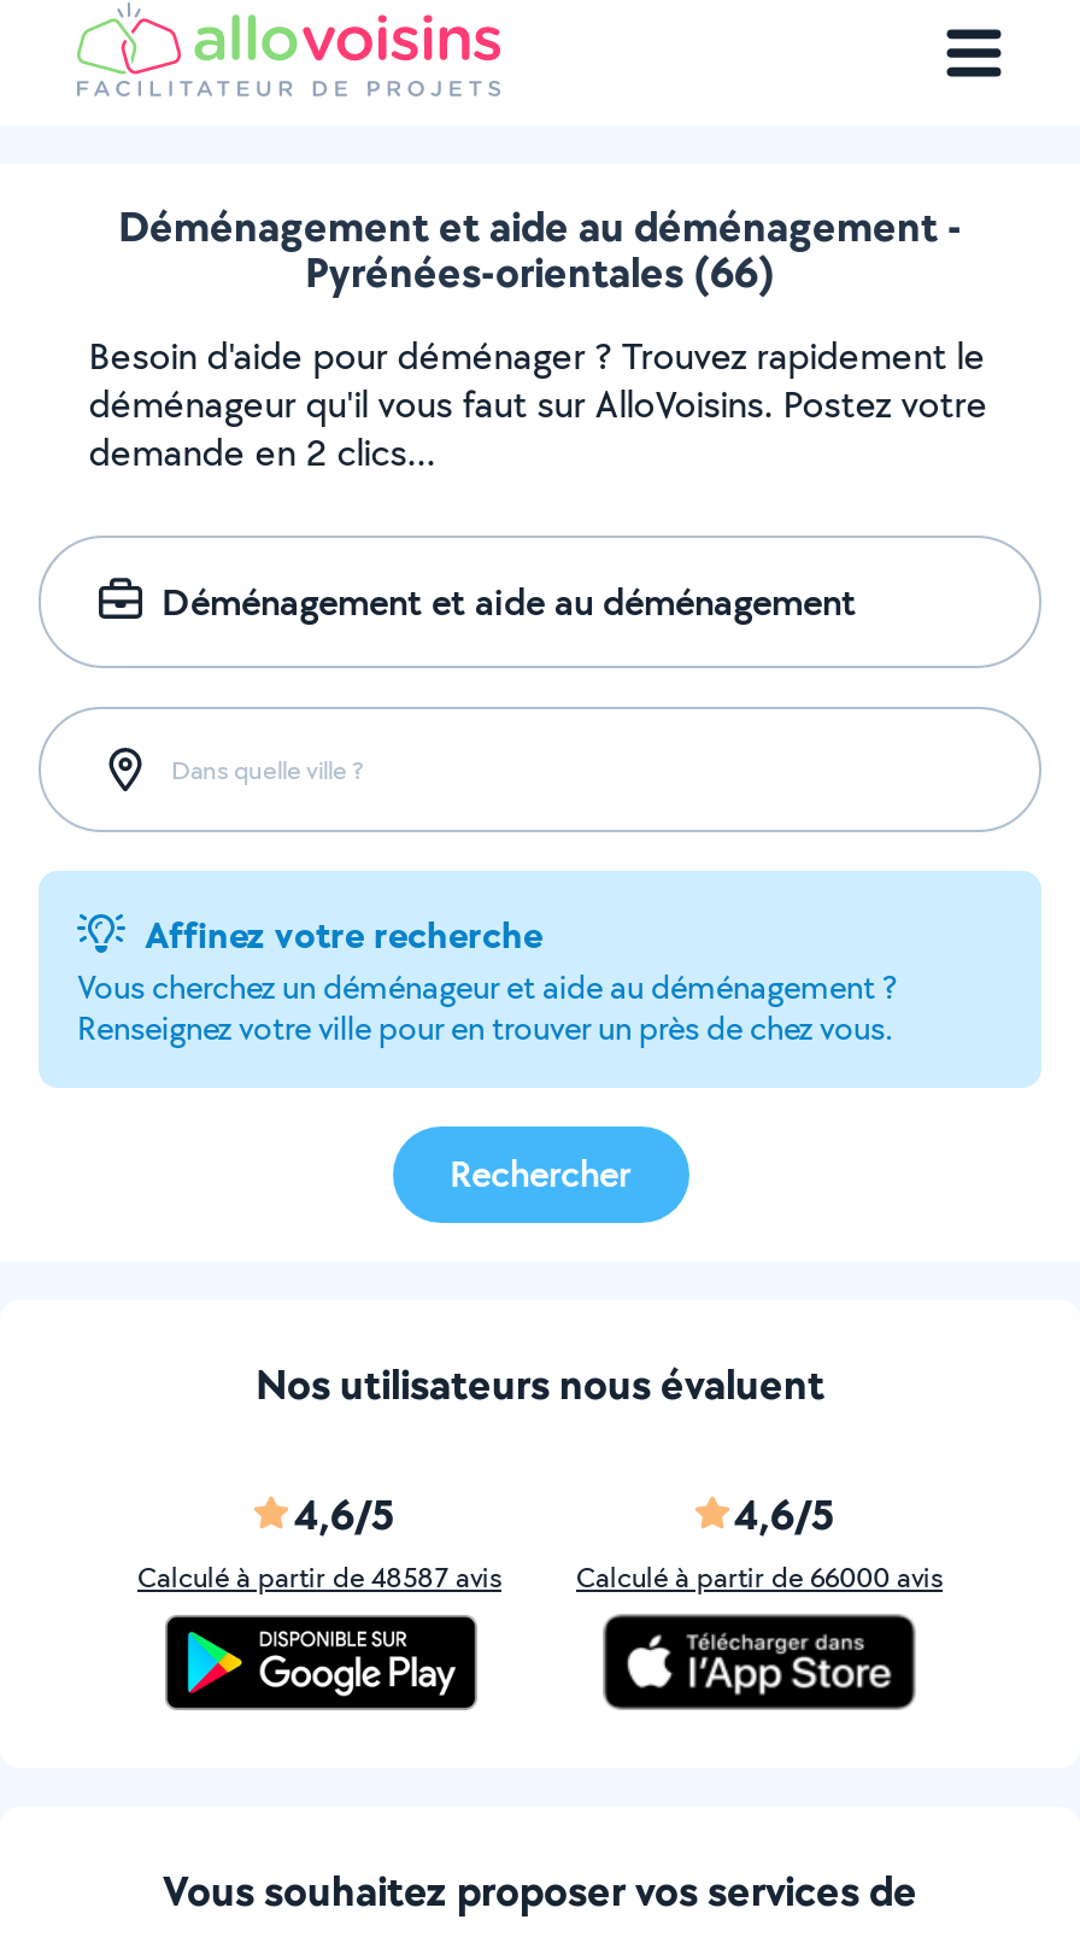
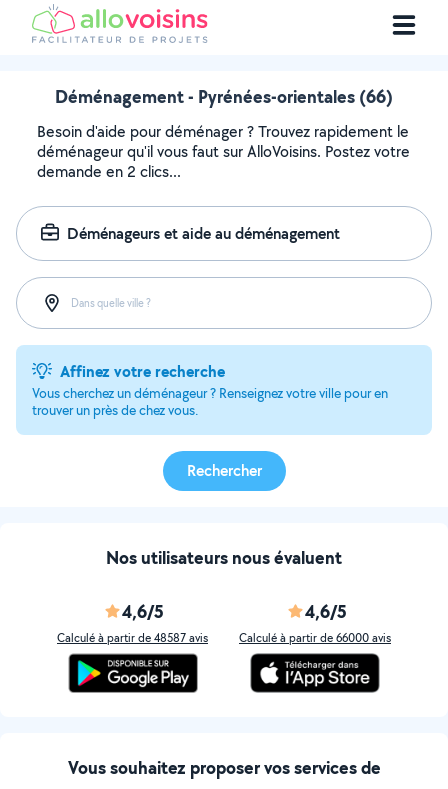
- Déménagement et aide au déménagement -
- Pyrénées-orientales (66)
+ Déménagement - Pyrénées-orientales (66)

- Déménagement et aide au déménagement
+ Déménageurs et aide au déménagement

- Vous cherchez un déménageur et aide au déménagement ?
- Renseignez votre ville pour en trouver un près de chez vous.
+ Vous cherchez un déménageur ? Renseignez votre ville pour en
+ trouver un près de chez vous.
